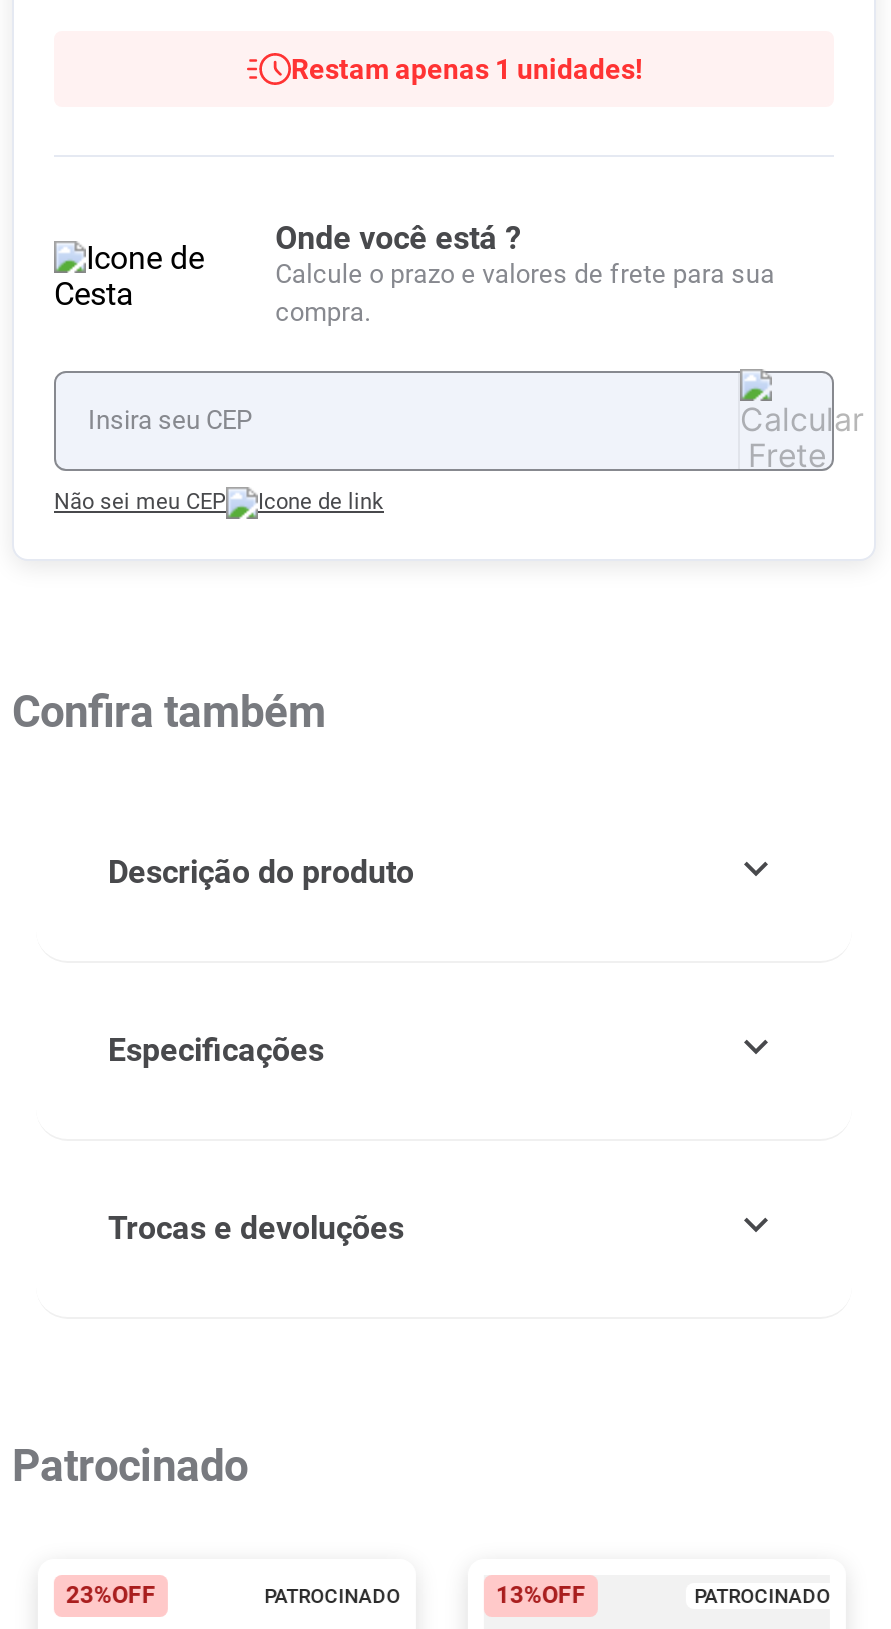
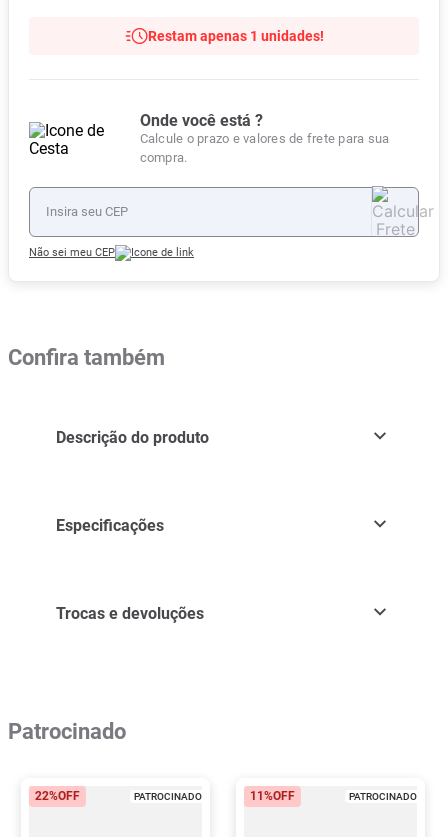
- 23%OFF
+ 22%OFF

- 13%OFF
+ 11%OFF
